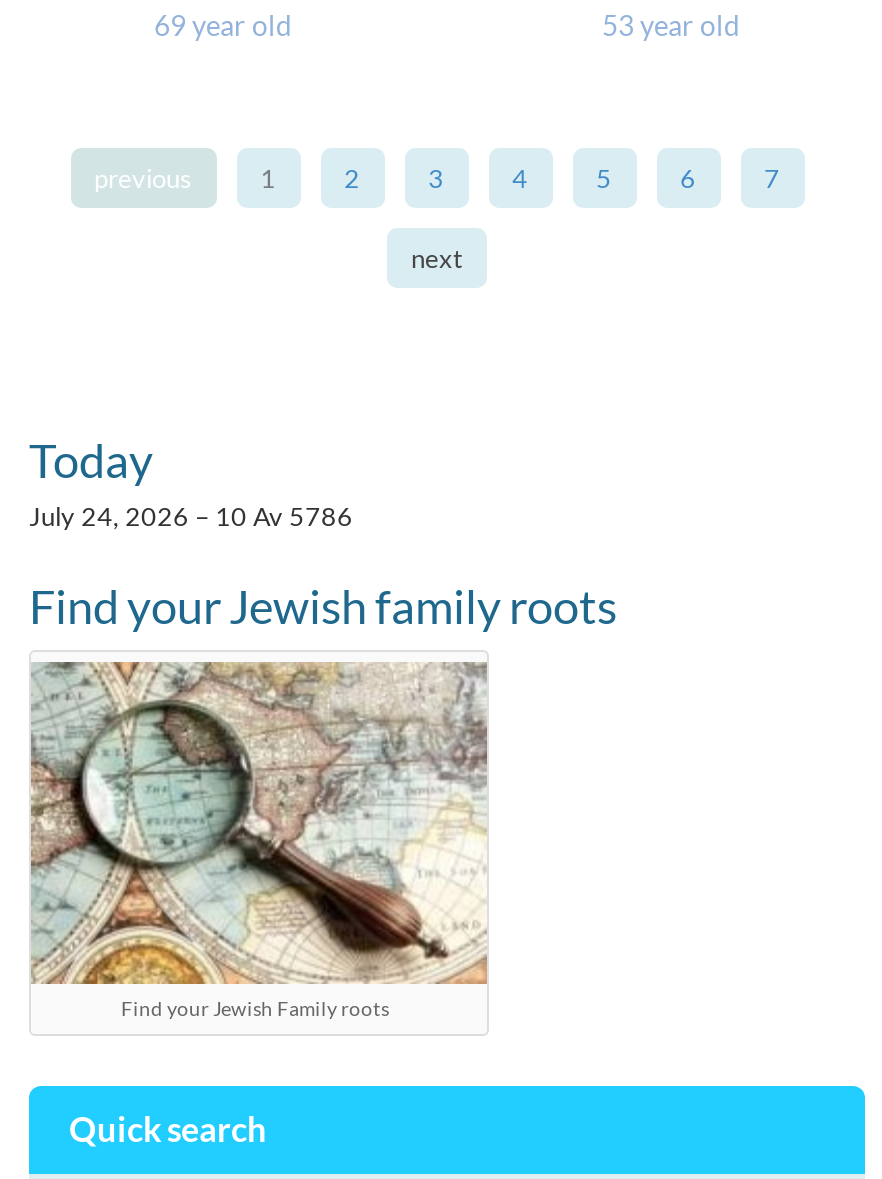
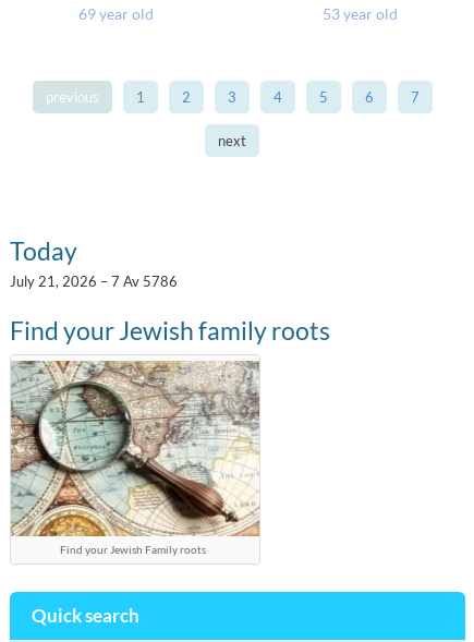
- July 24, 2026 – 10 Av 5786
+ July 21, 2026 – 7 Av 5786
